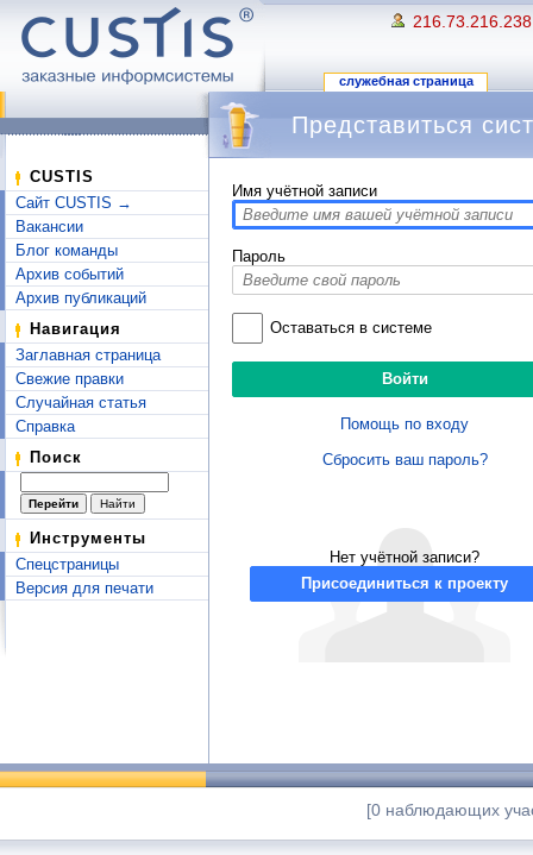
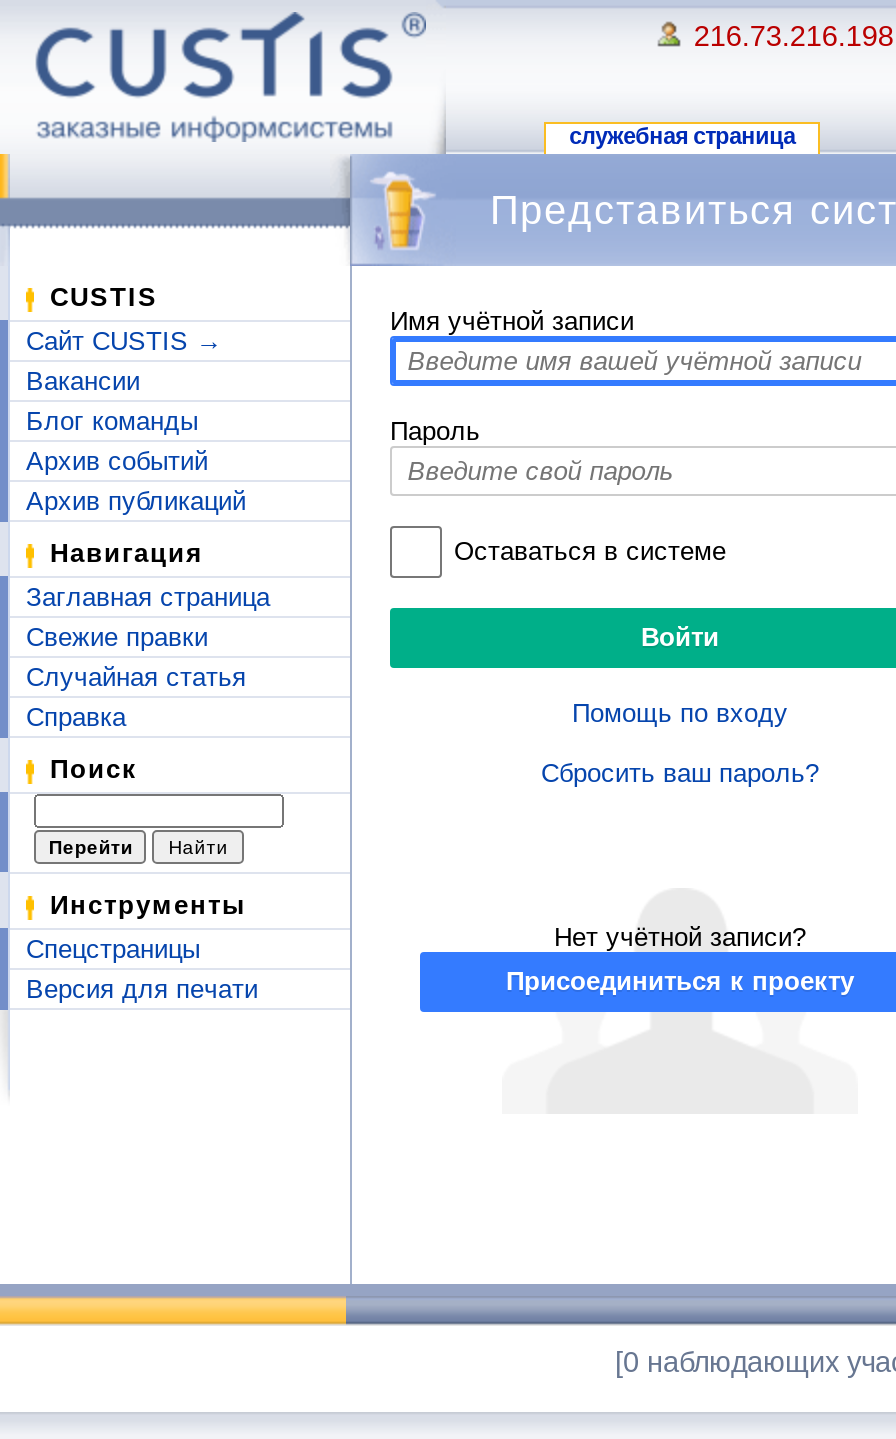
- 216.73.216.238
+ 216.73.216.198
